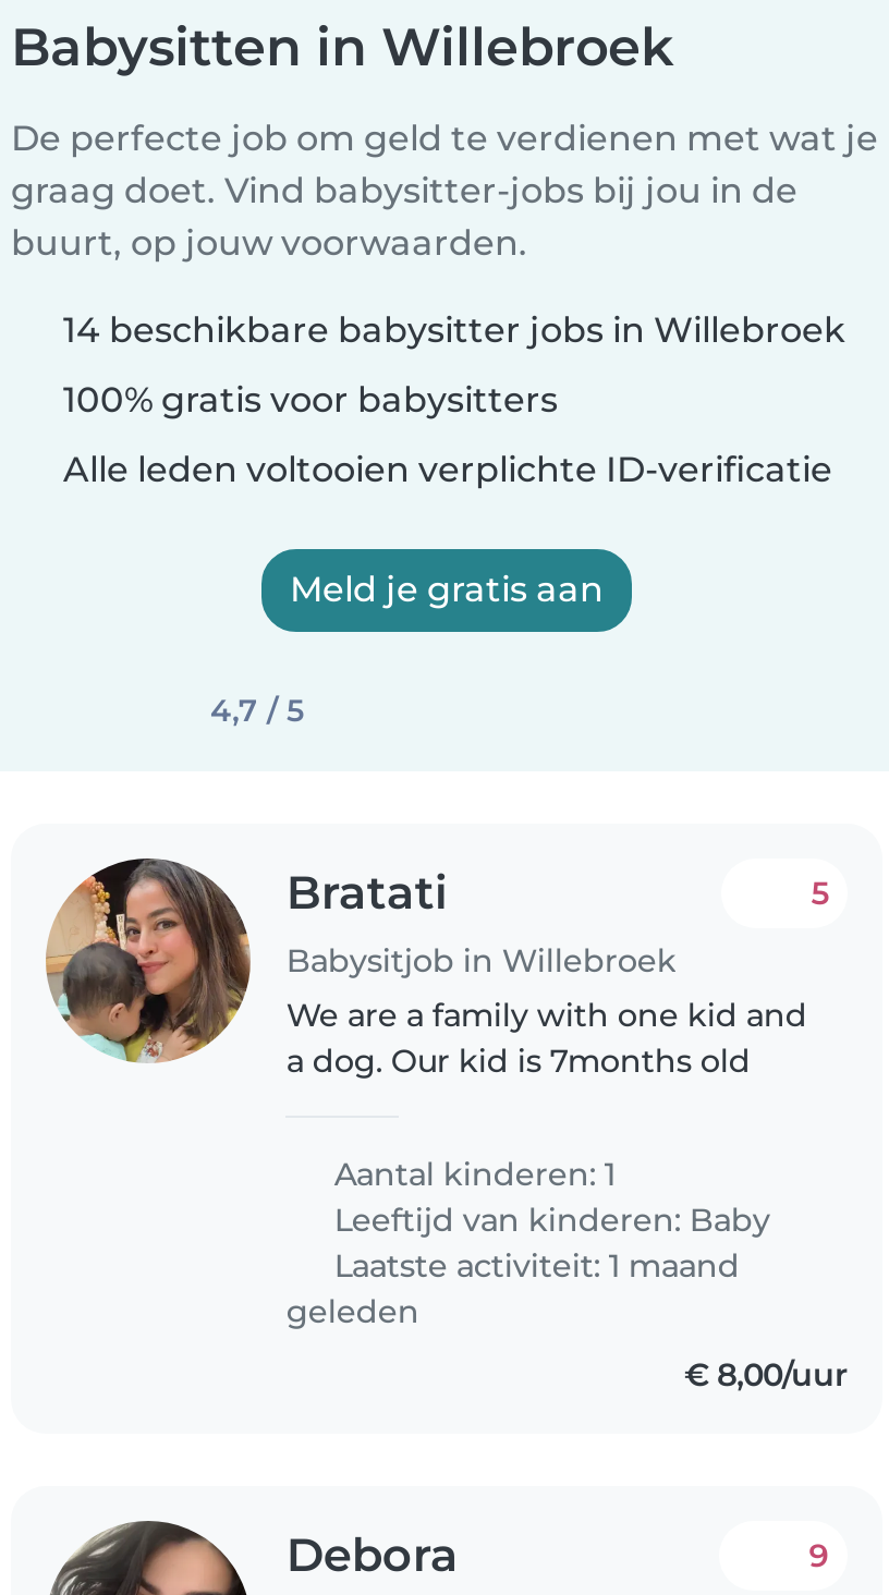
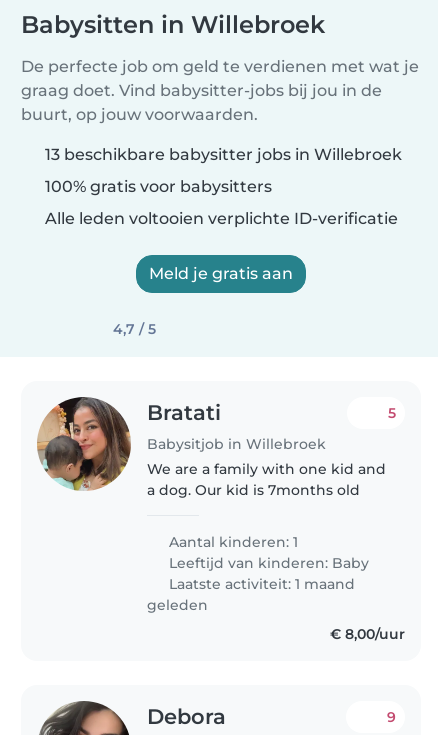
- 14 beschikbare babysitter jobs in Willebroek
+ 13 beschikbare babysitter jobs in Willebroek
